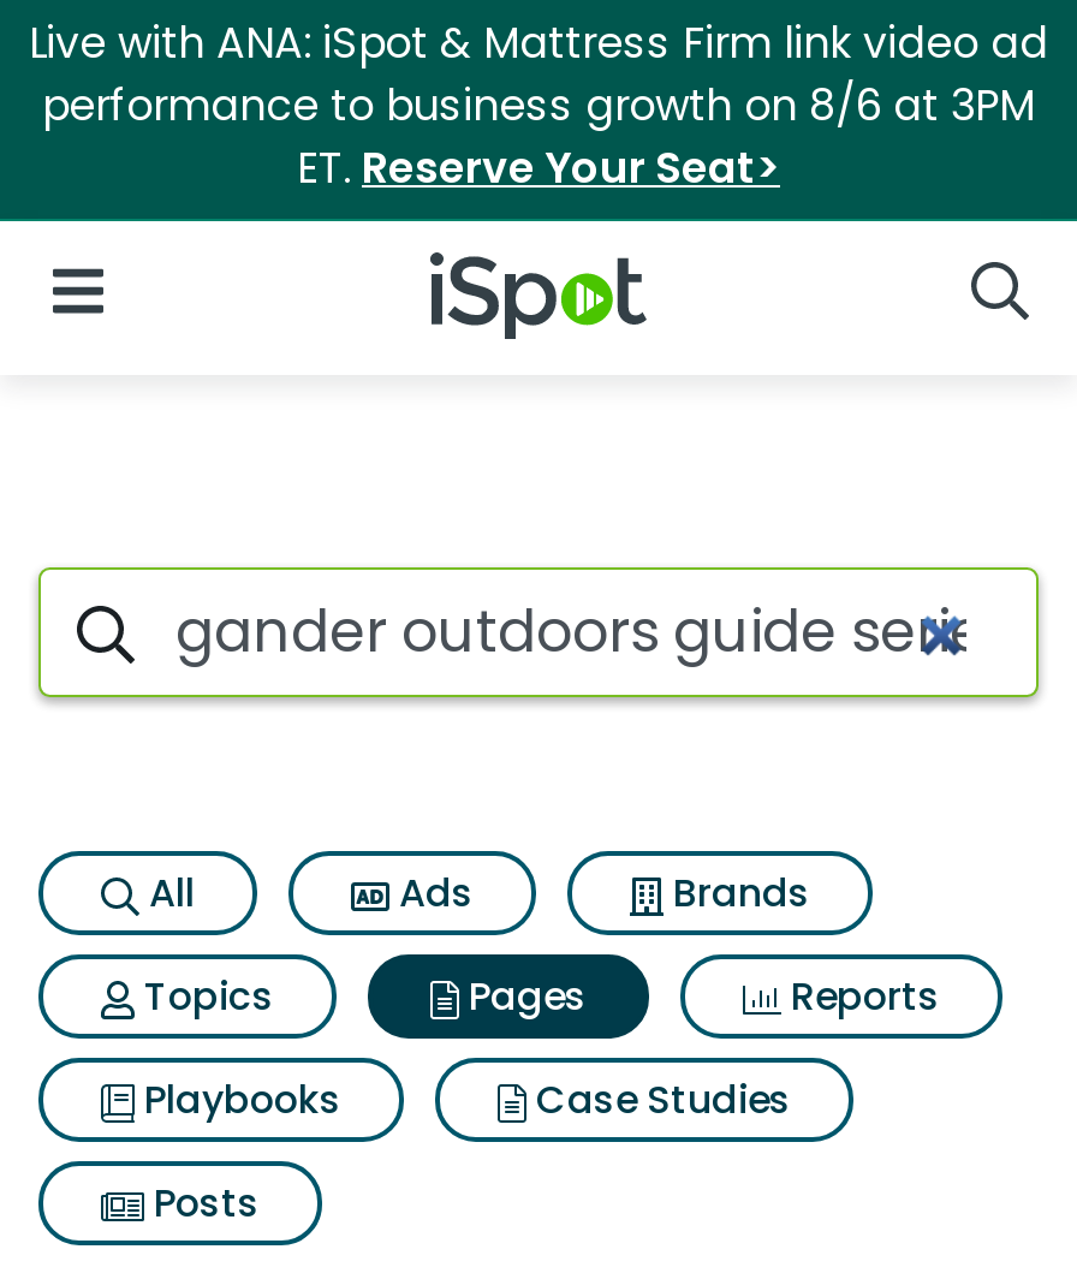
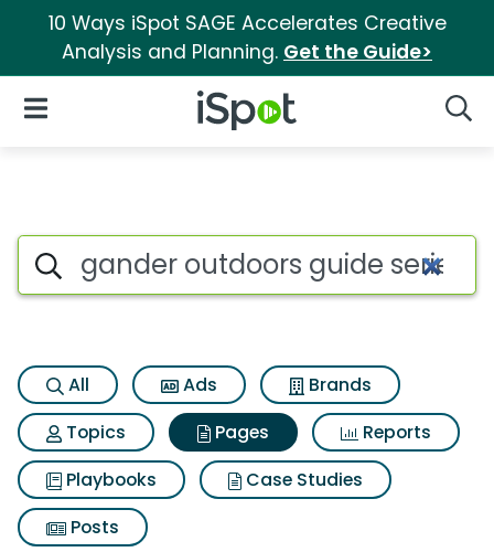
- Live with ANA: iSpot & Mattress Firm link video ad
- performance to business growth on 8/6 at 3PM
- ET. Reserve Your Seat>
+ 10 Ways iSpot SAGE Accelerates Creative
+ Analysis and Planning. Get the Guide>
